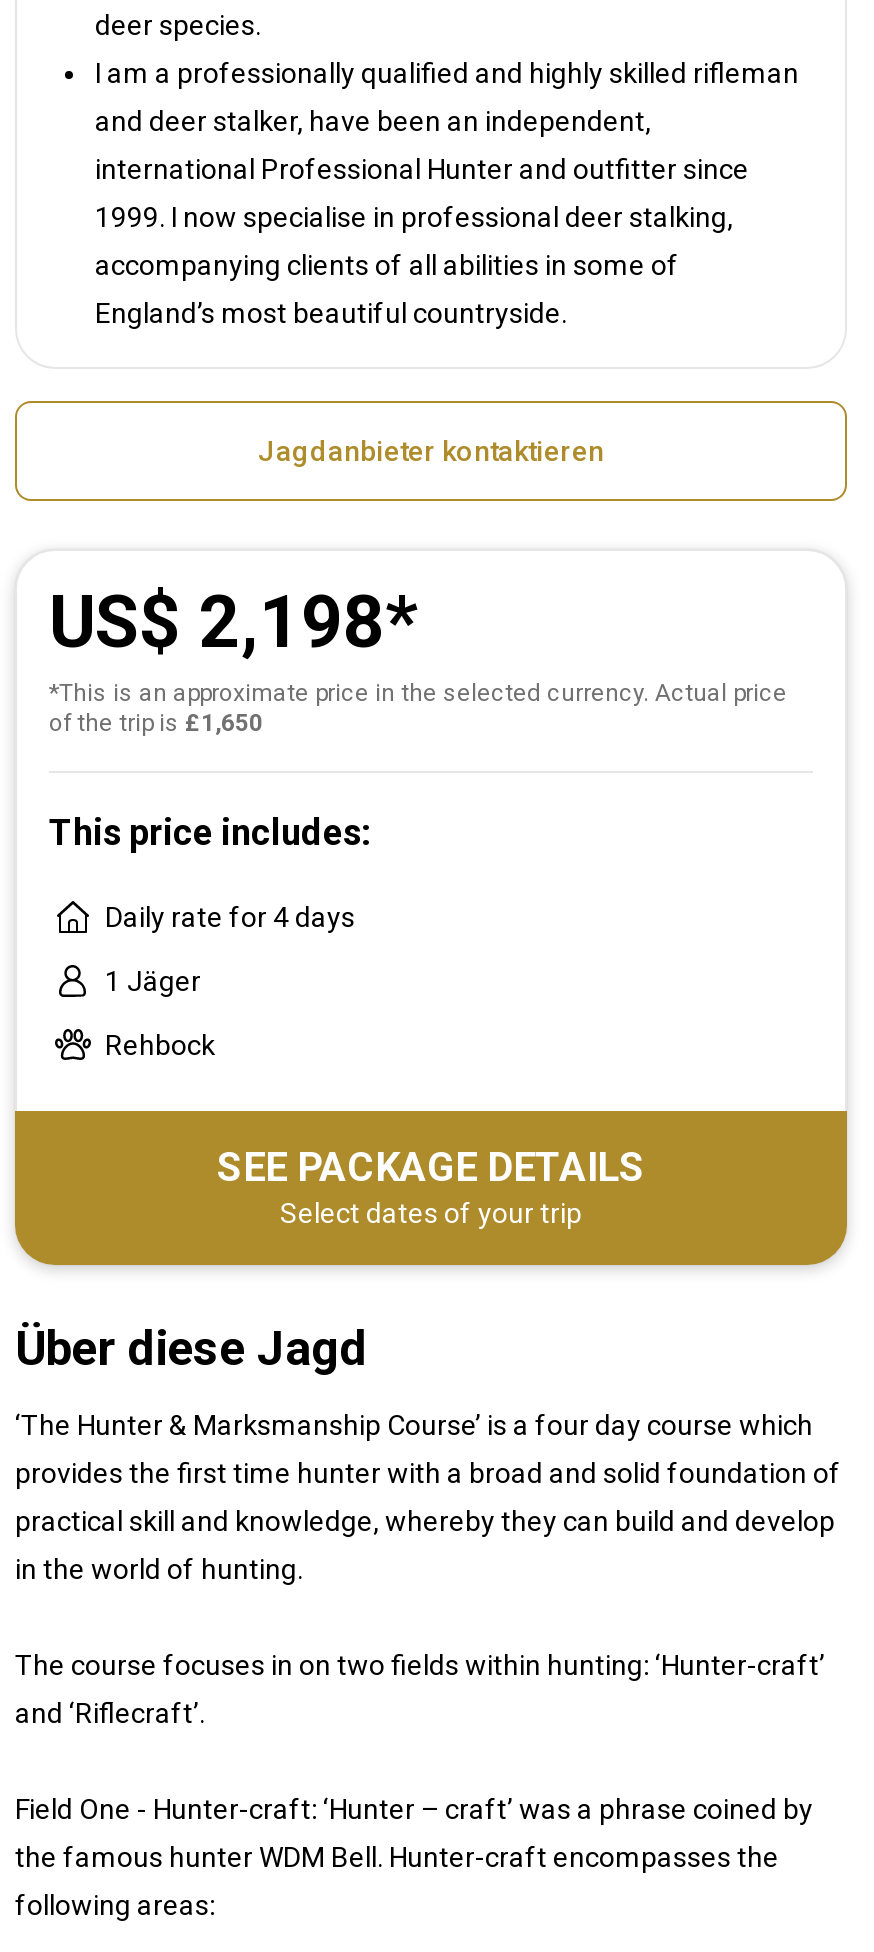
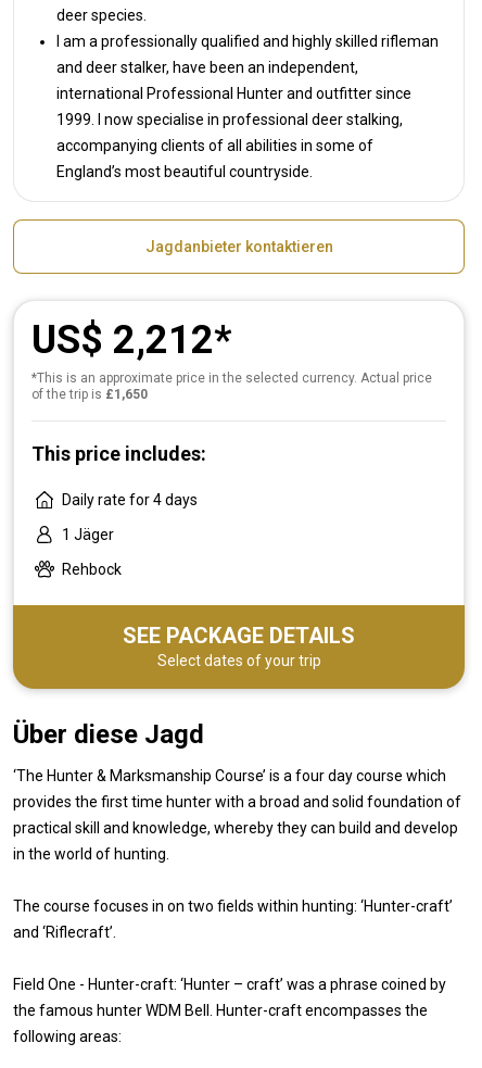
- US$ 2,198
+ US$ 2,212
